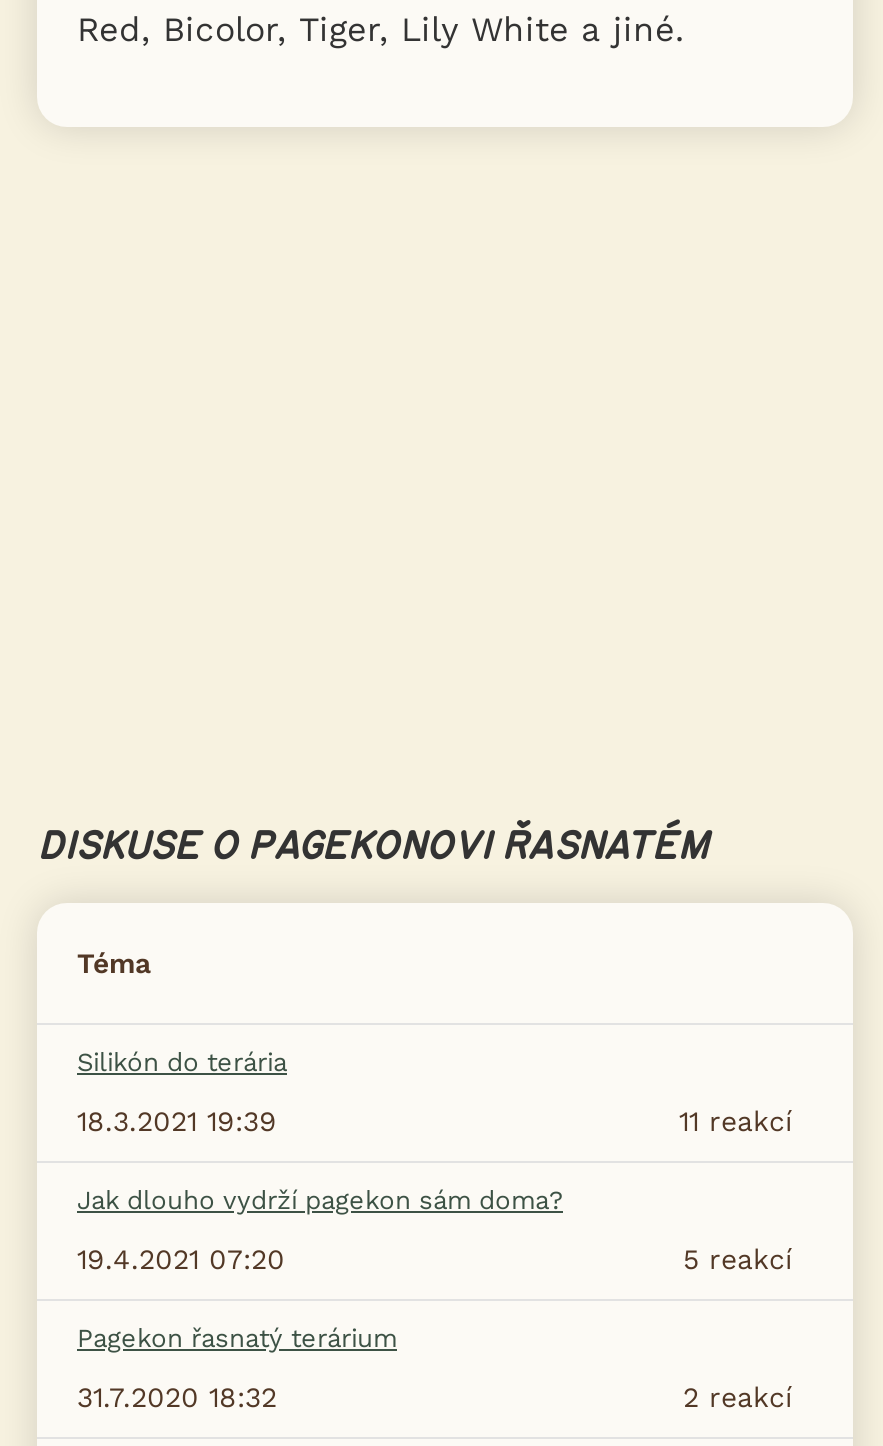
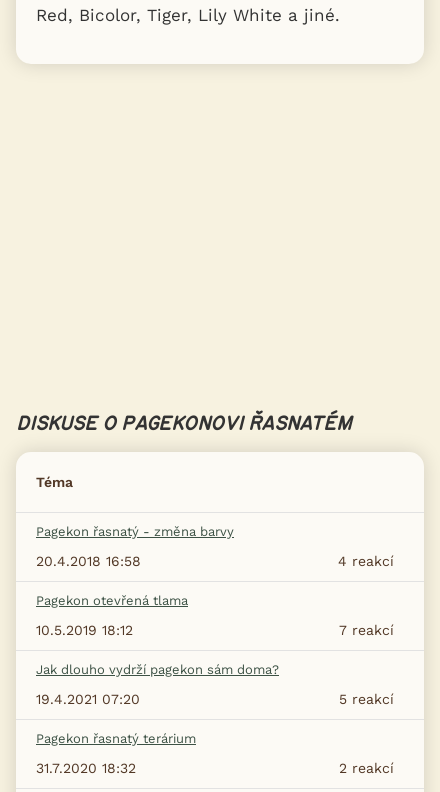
- Silikón do terária
- 11 reakcí
- 18.3.2021 19:39
+ Pagekon řasnatý - změna barvy
+ 4 reakcí
+ 20.4.2018 16:58
+ Pagekon otevřená tlama
+ 7 reakcí
+ 10.5.2019 18:12
